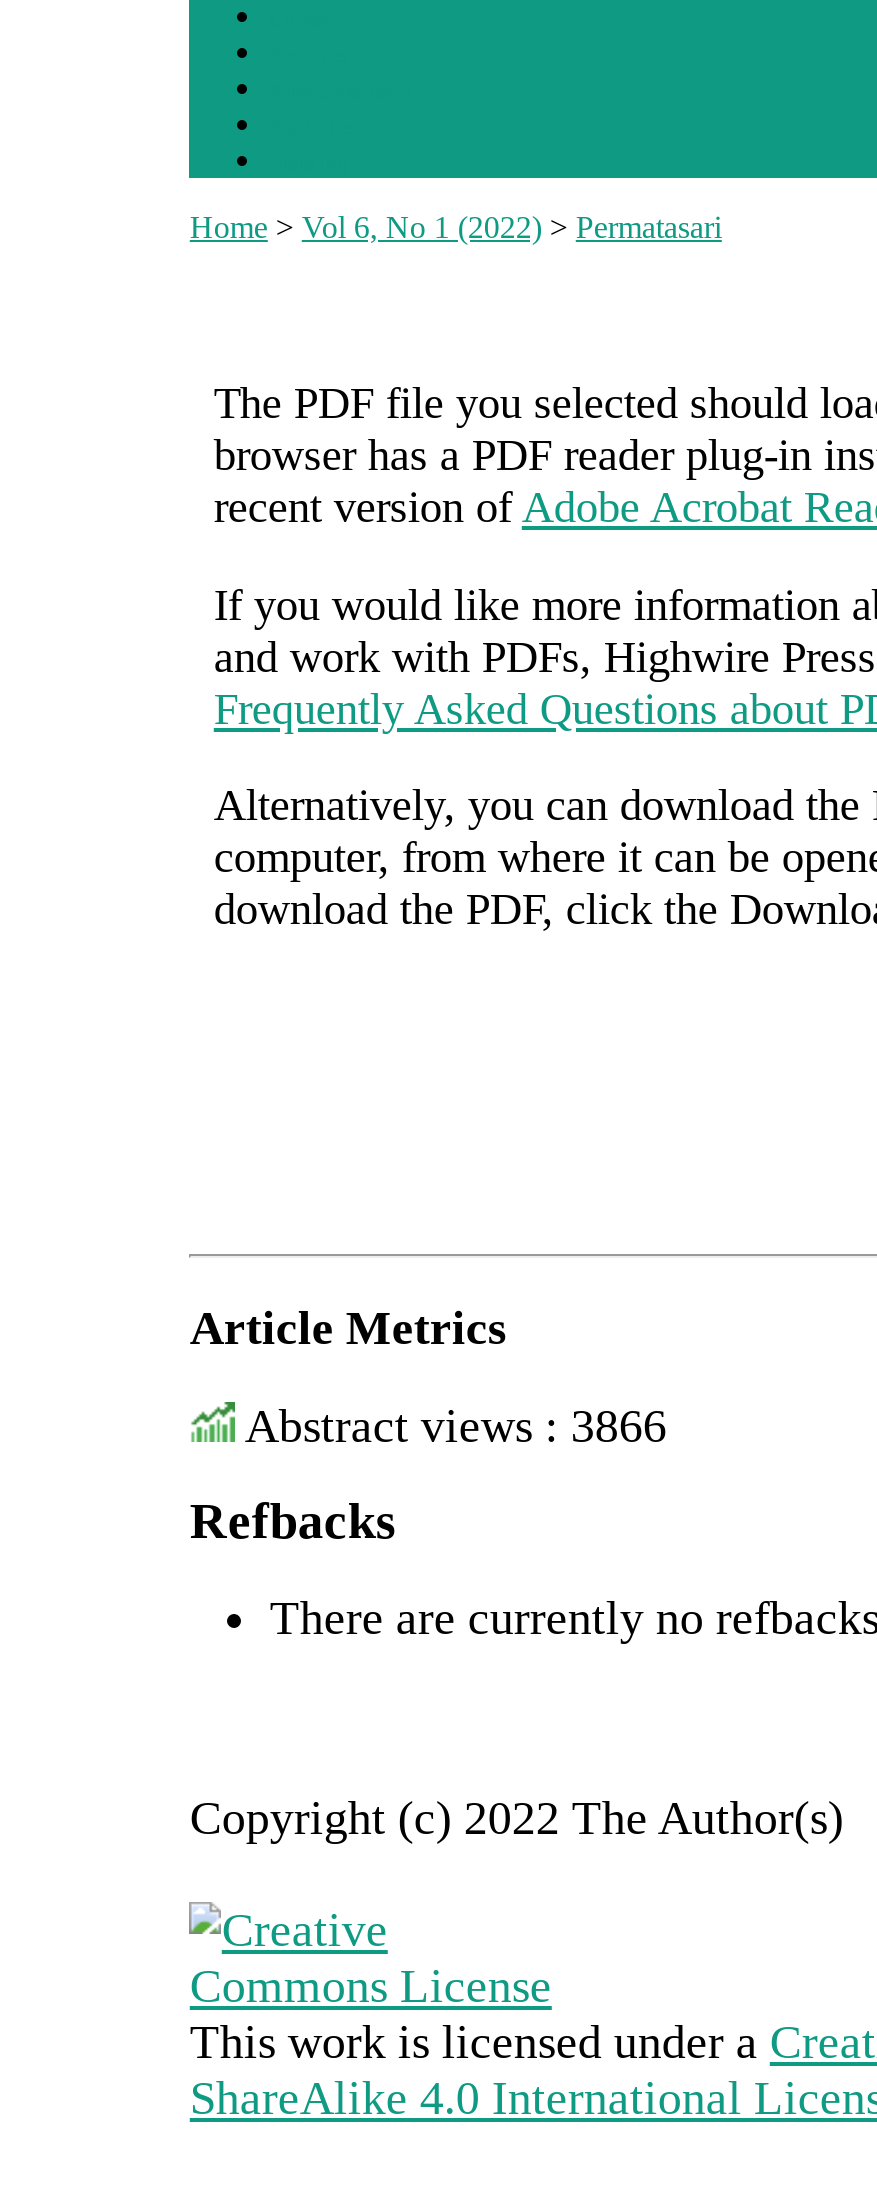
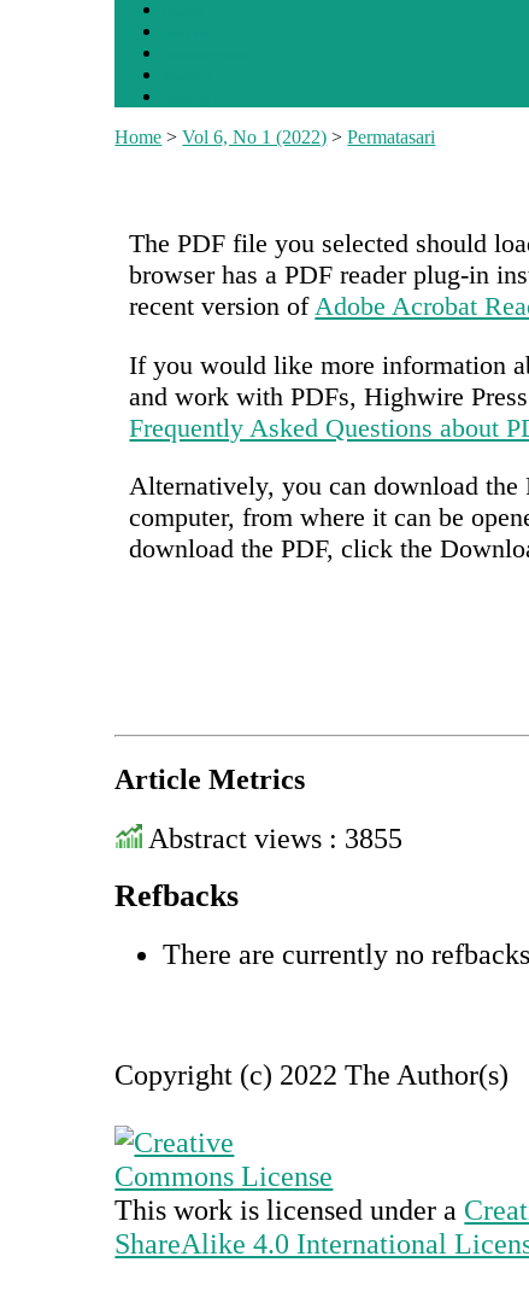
- Abstract views : 3866
+ Abstract views : 3855
